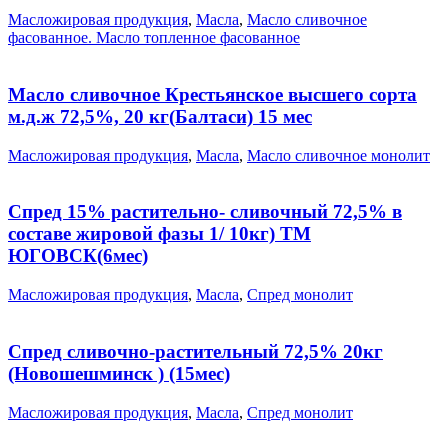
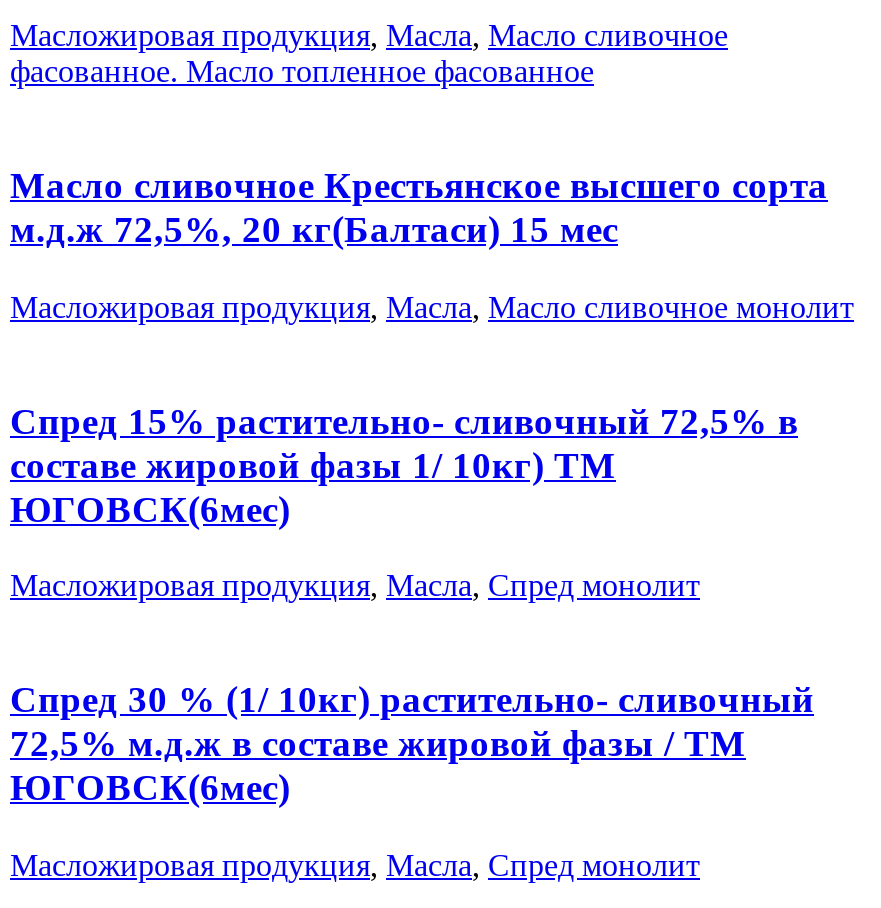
- Спред сливочно-растительный 72,5% 20кг
- (Новошешминск ) (15мес)
+ Спред 30 % (1/ 10кг) растительно- сливочный
+ 72,5% м.д.ж в составе жировой фазы / ТМ
+ ЮГОВСК(6мес)
